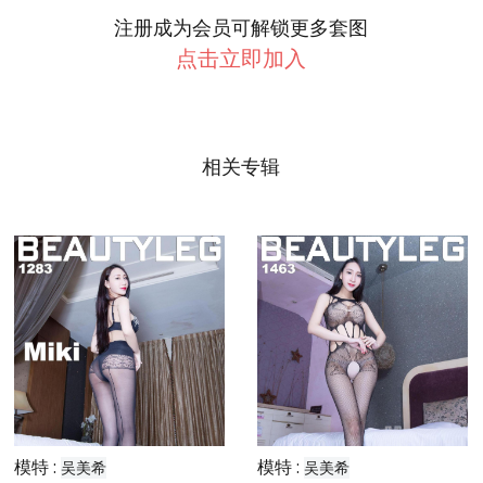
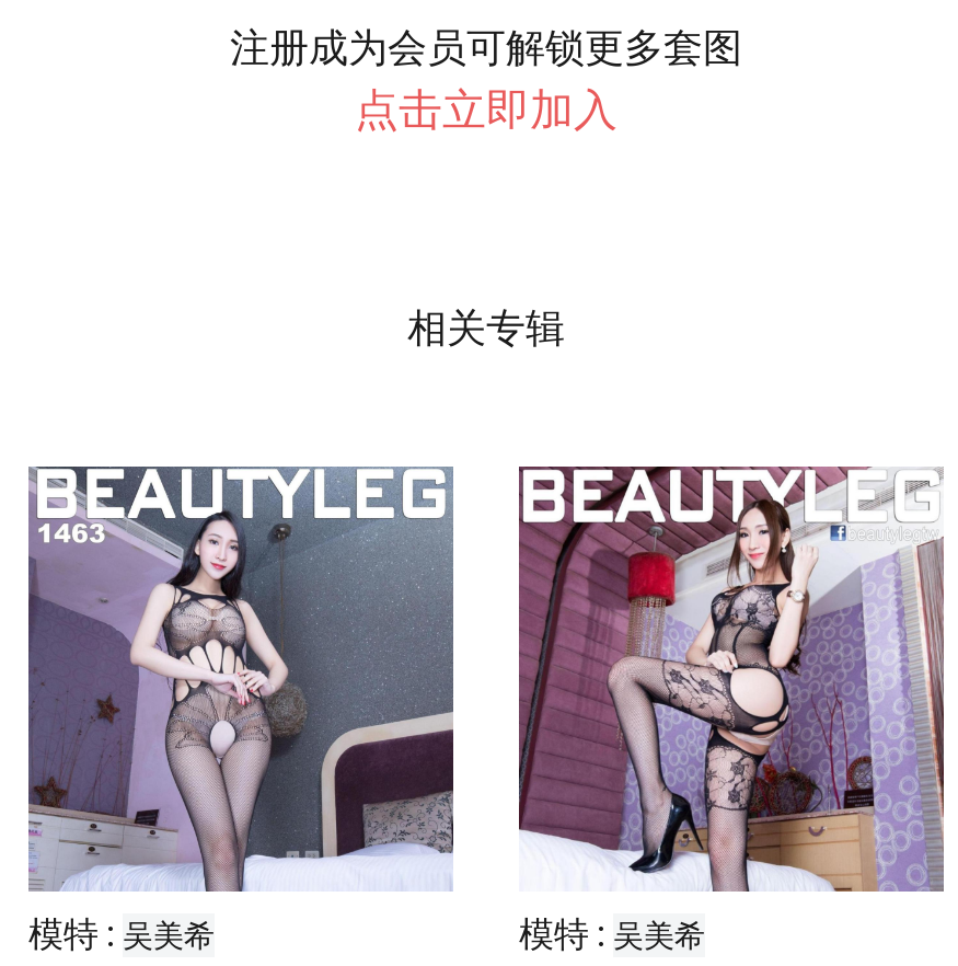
- [image]
+ [image]

- [image]
+ [image]
